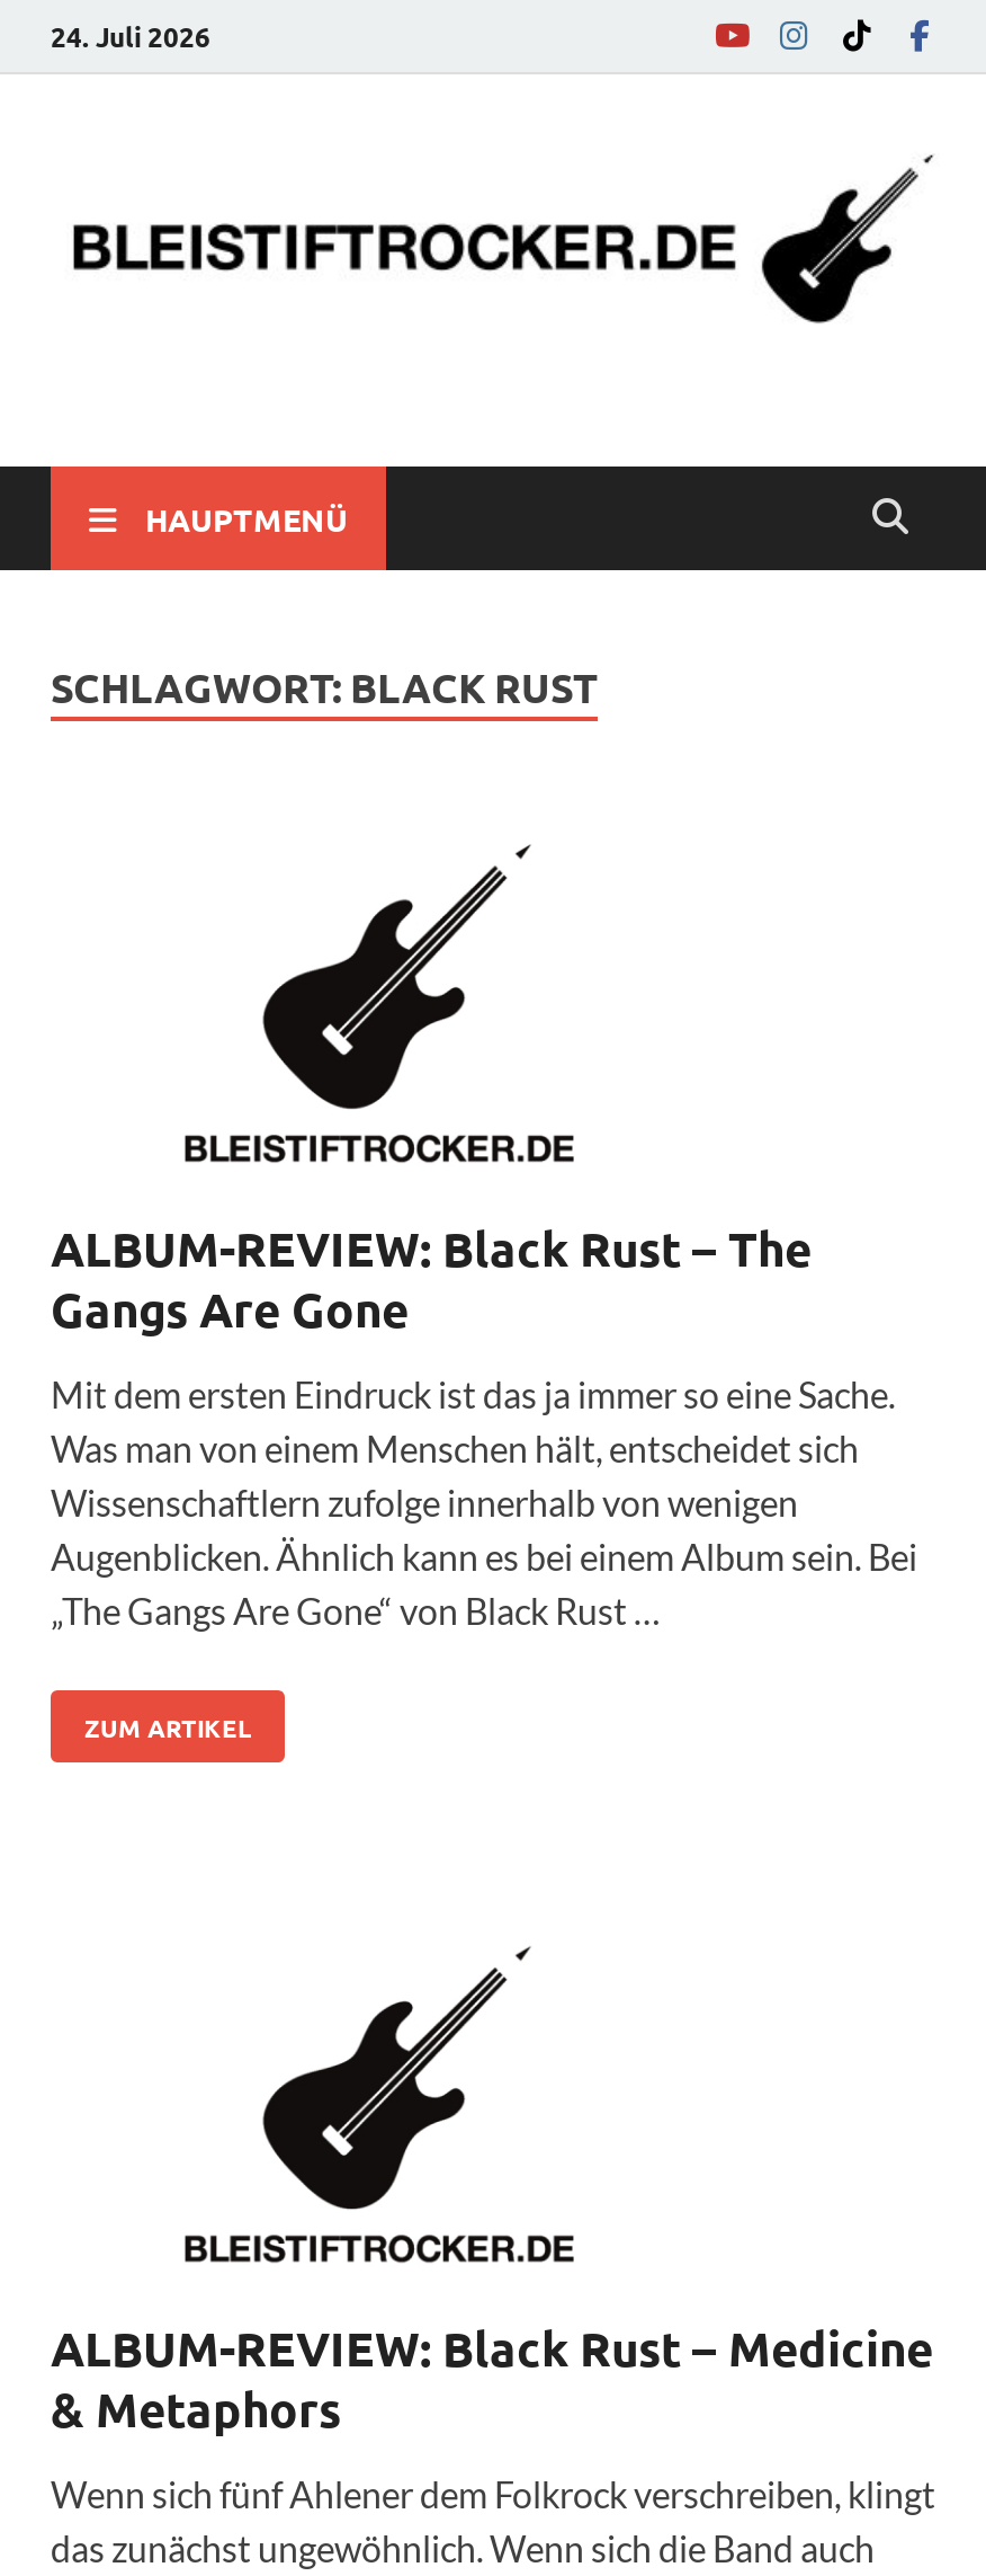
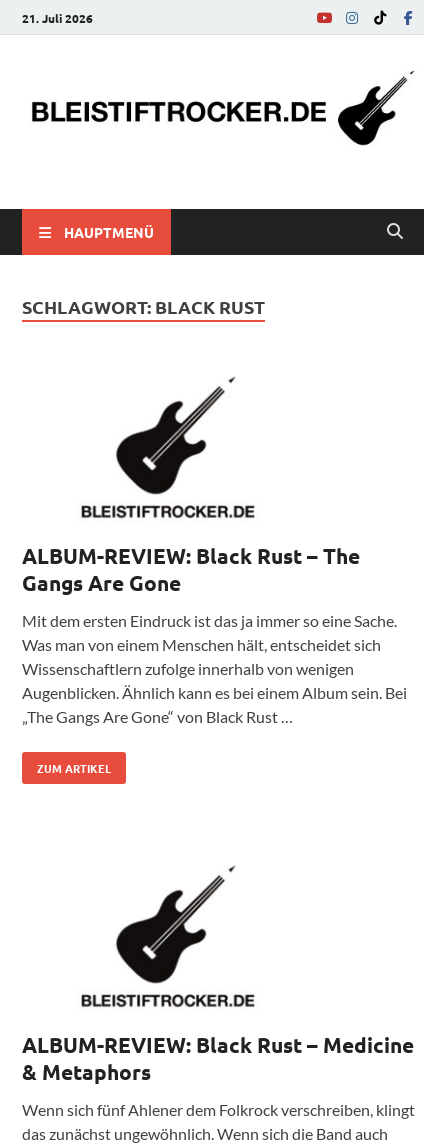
- 24. Juli 2026
+ 21. Juli 2026
